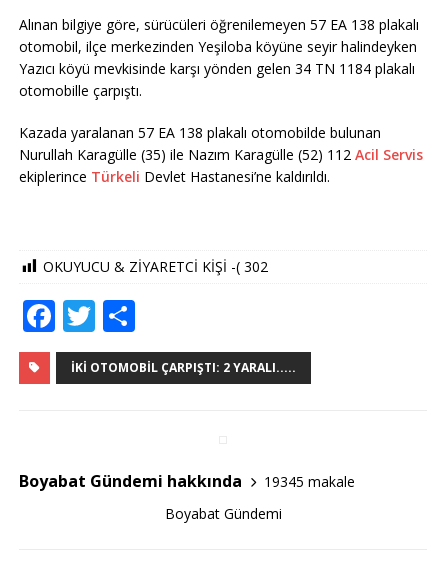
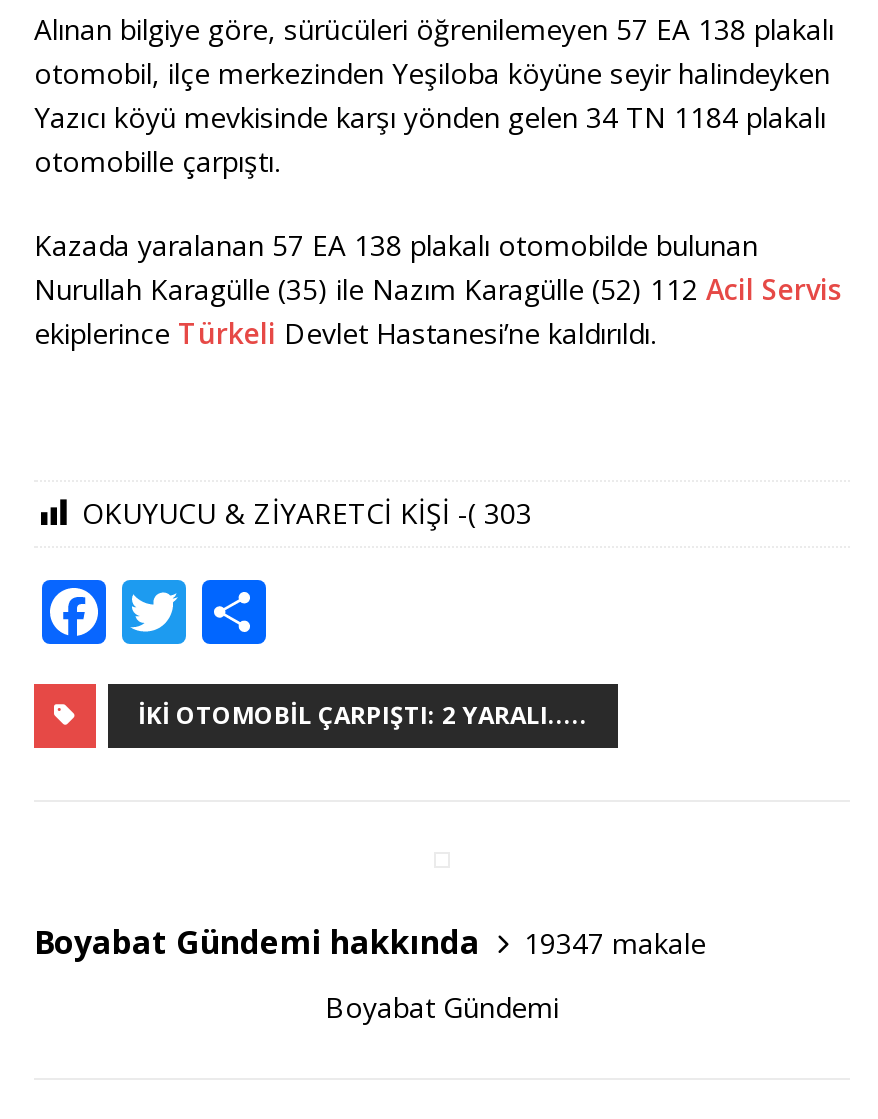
- OKUYUCU & ZİYARETCİ KİŞİ -( 302
+ OKUYUCU & ZİYARETCİ KİŞİ -( 303

- 19345 makale
+ 19347 makale
